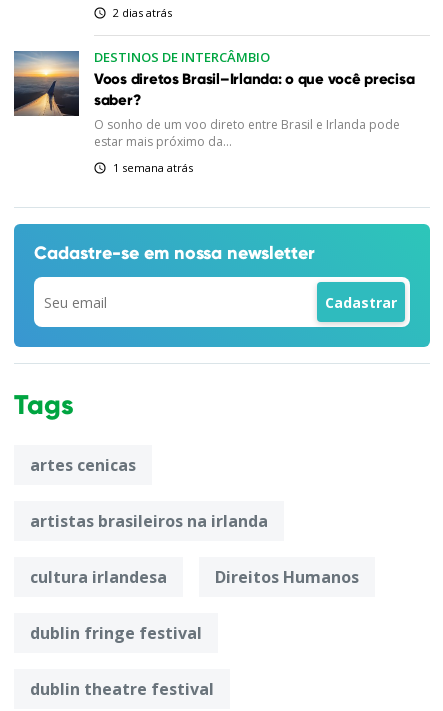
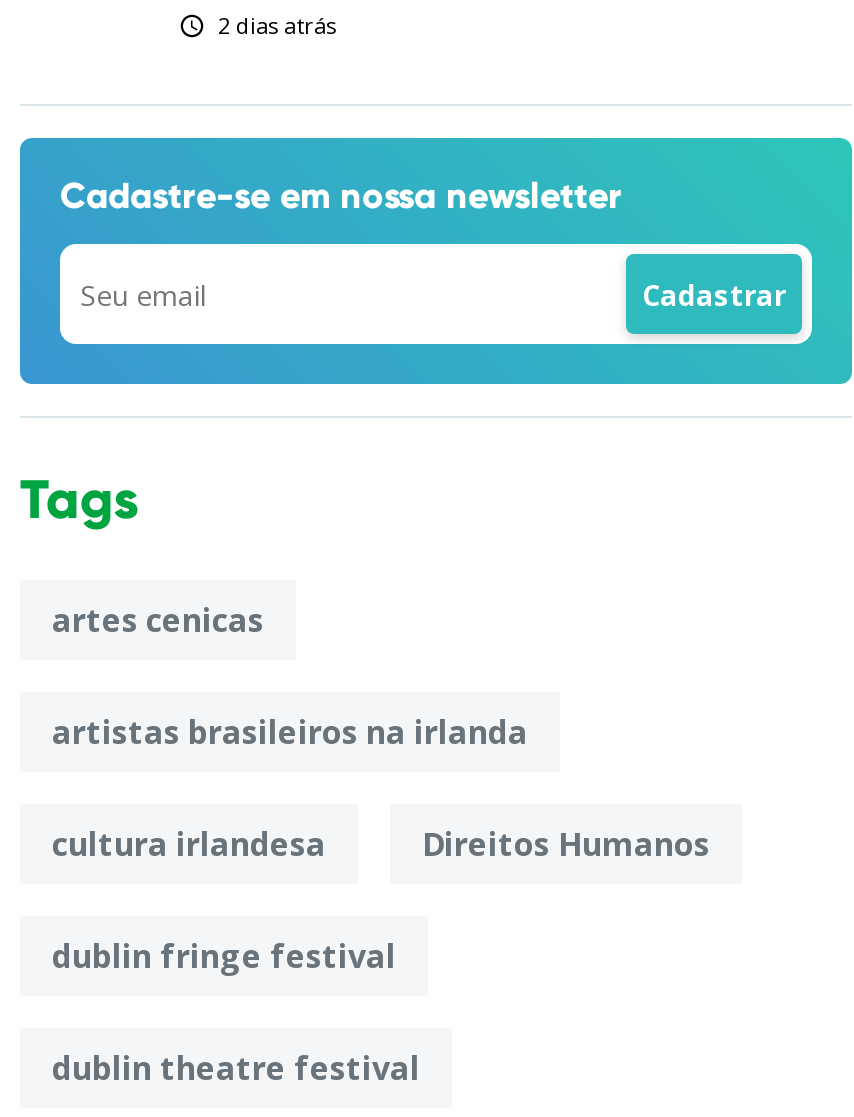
- [image]
- DESTINOS DE INTERCÂMBIO
- Voos diretos Brasil–Irlanda: o que você precisa
- saber?
- O sonho de um voo direto entre Brasil e Irlanda pode
- estar mais próximo da...
- 1 semana atrás
